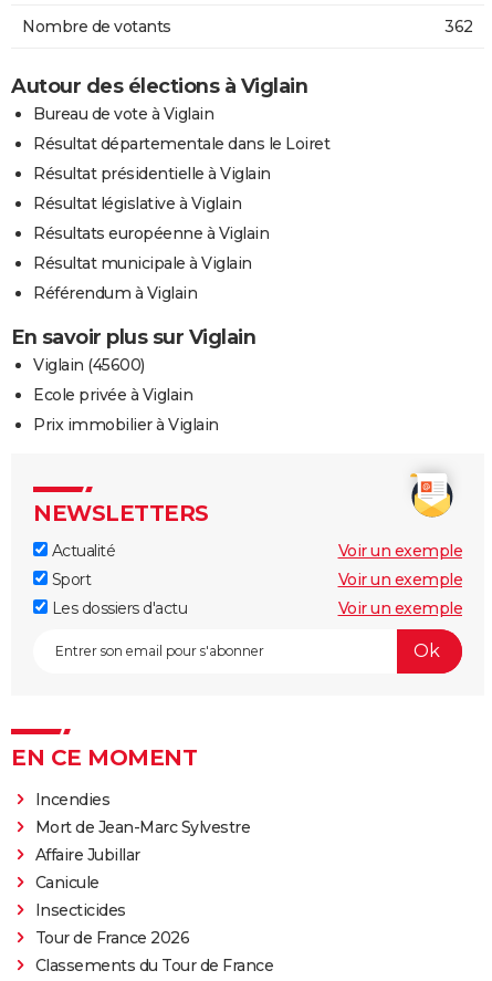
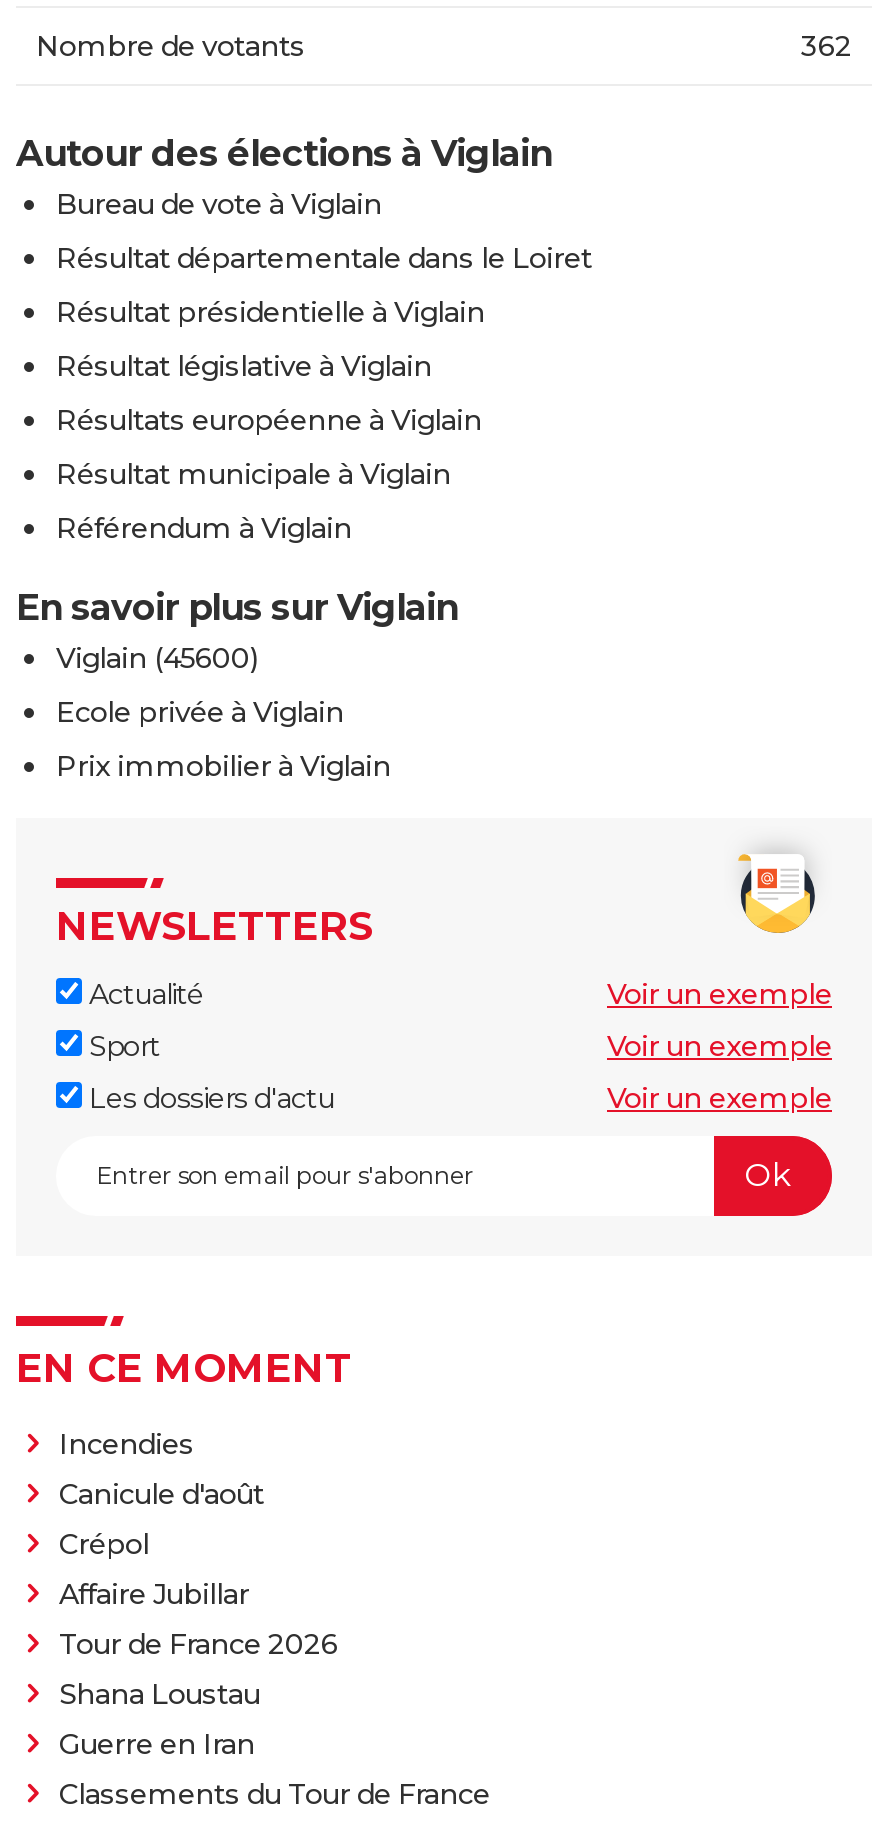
- Mort de Jean-Marc Sylvestre
+ Canicule d'août
+ Crépol

- Canicule
- Insecticides

moved up: Tour de France 2026

+ Shana Loustau
+ Guerre en Iran
